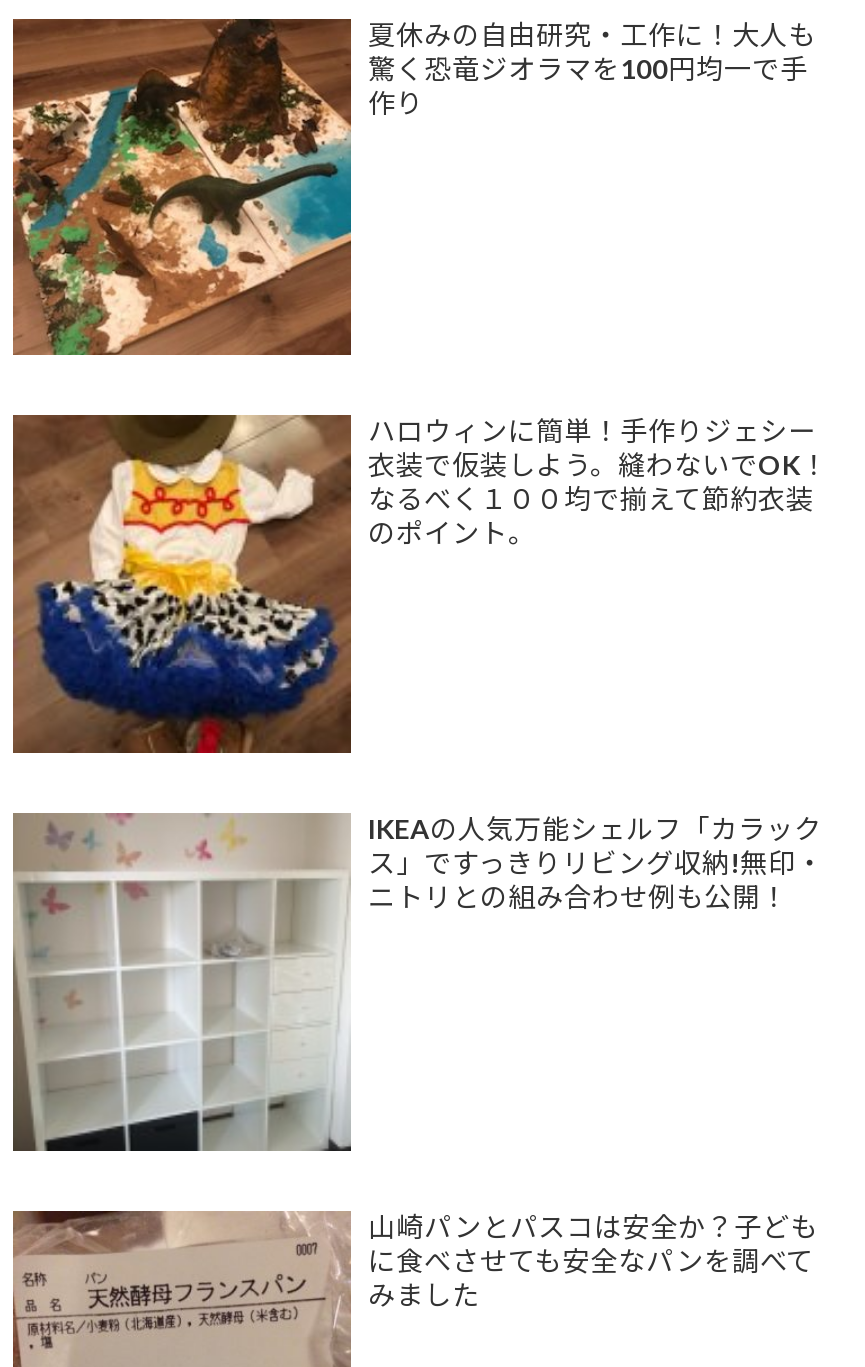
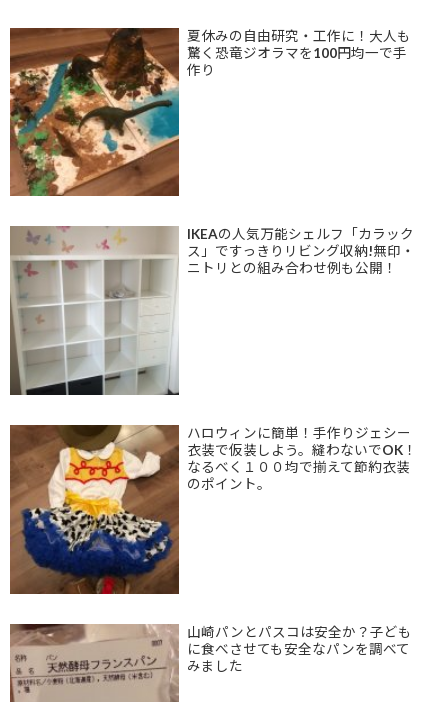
moved down: [image] | ハロウィンに簡単！手作りジェシー | 衣装で仮装しよう。縫わないでOK！ | なるべく１００均で揃えて節約衣装 | のポイント。

moved up: [image] | IKEAの人気万能シェルフ「カラック | ス」ですっきりリビング収納!無印・ | ニトリとの組み合わせ例も公開！
